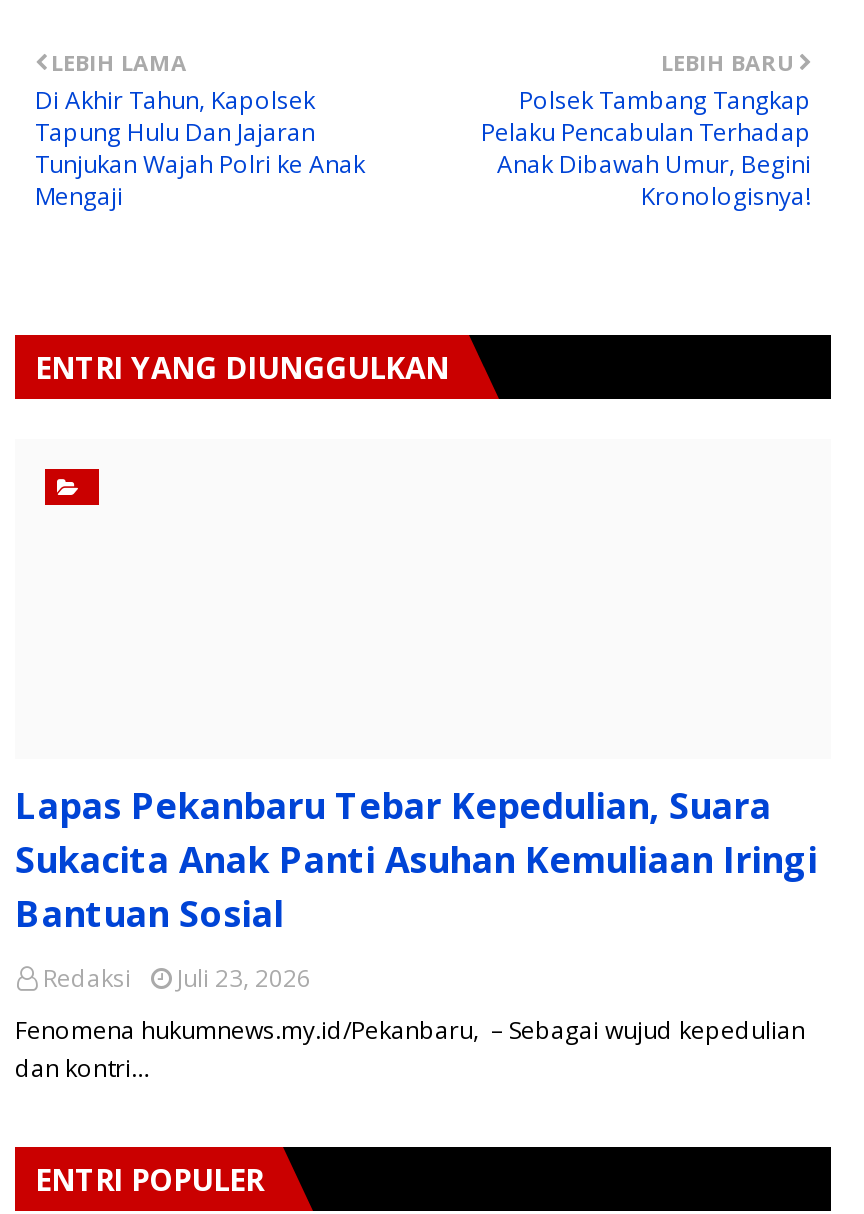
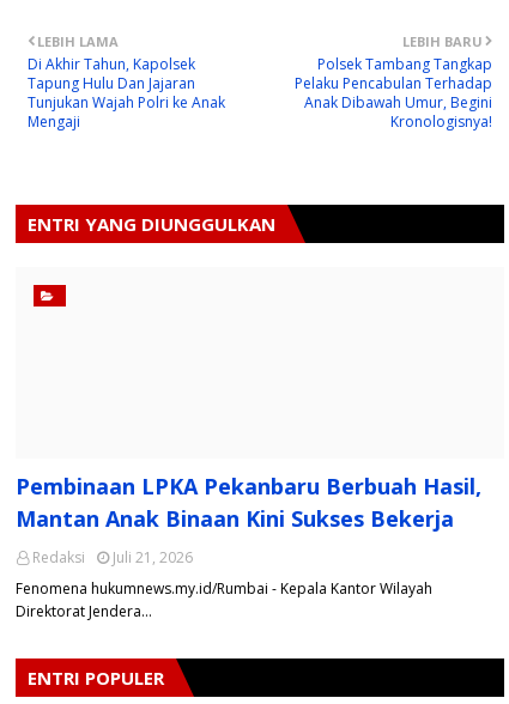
- Lapas Pekanbaru Tebar Kepedulian, Suara
- Sukacita Anak Panti Asuhan Kemuliaan Iringi
- Bantuan Sosial
+ Pembinaan LPKA Pekanbaru Berbuah Hasil,
+ Mantan Anak Binaan Kini Sukses Bekerja

- Redaksi Juli 23, 2026
+ Redaksi Juli 21, 2026

- Fenomena hukumnews.my.id/Pekanbaru, – Sebagai wujud kepedulian
- dan kontri…
+ Fenomena hukumnews.my.id/Rumbai - Kepala Kantor Wilayah
+ Direktorat Jendera…
